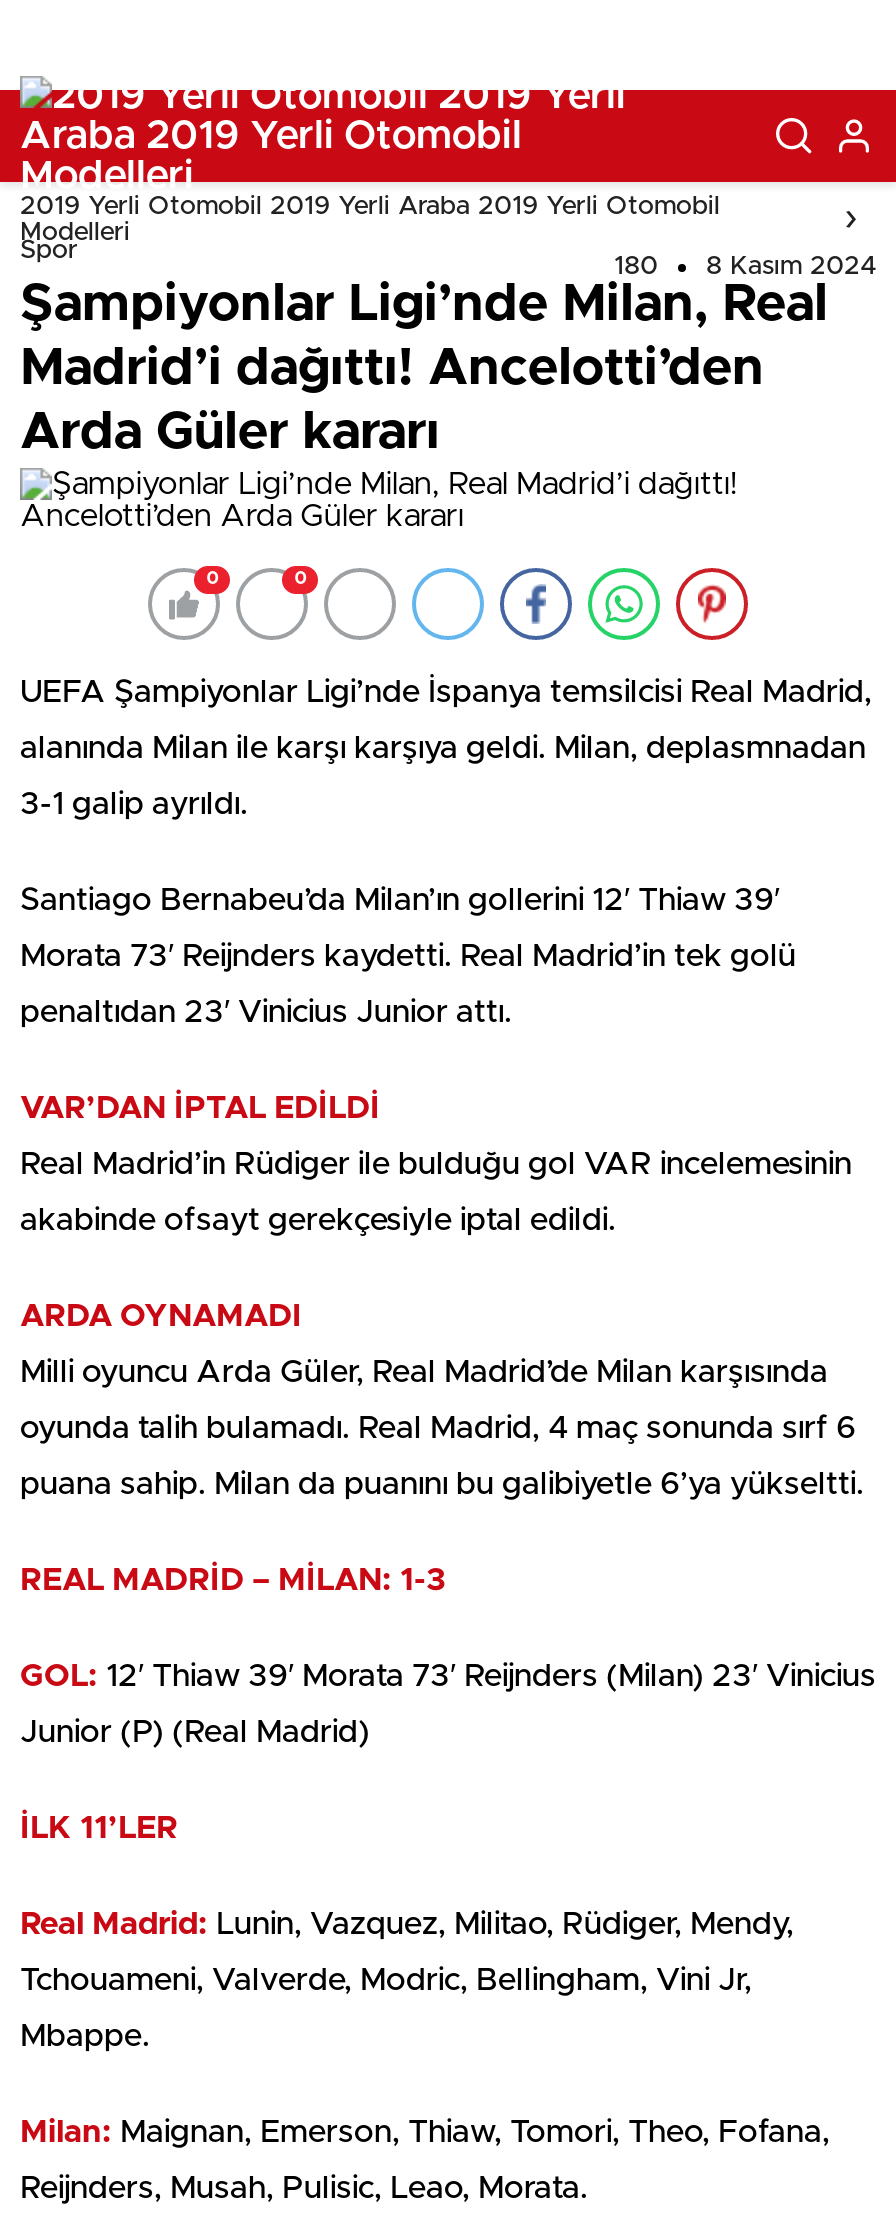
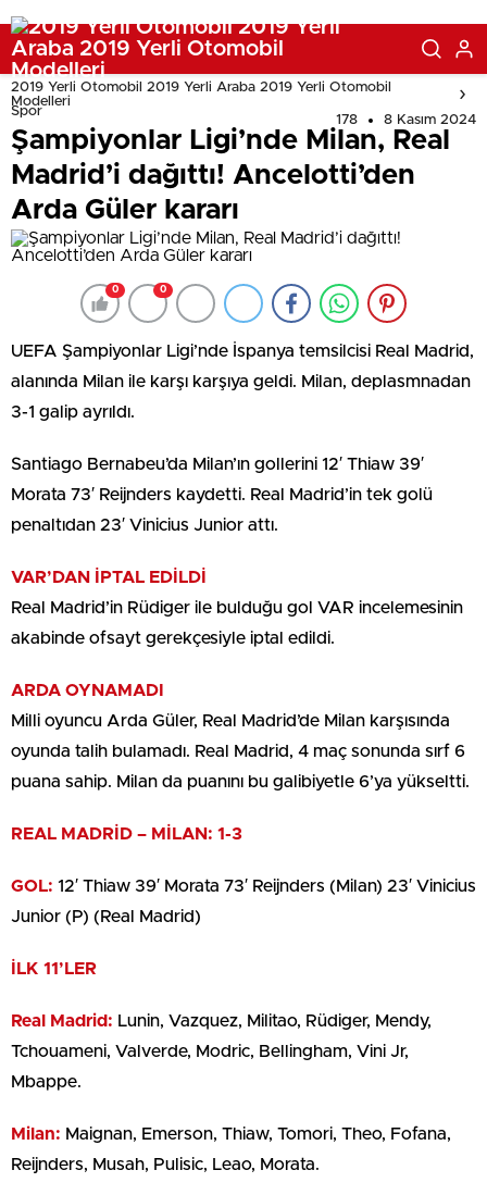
- 180 8 Kasım 2024
+ 178 8 Kasım 2024
